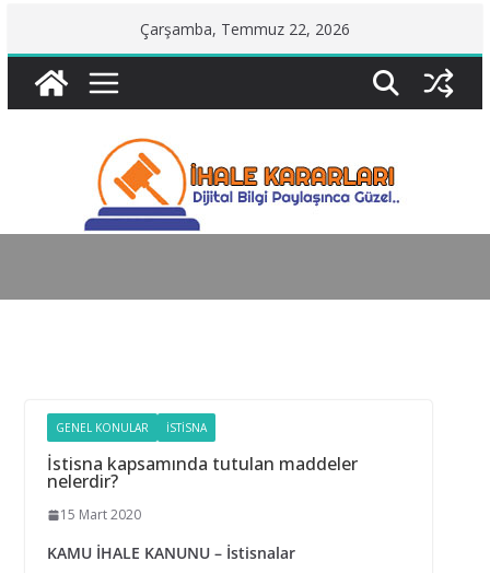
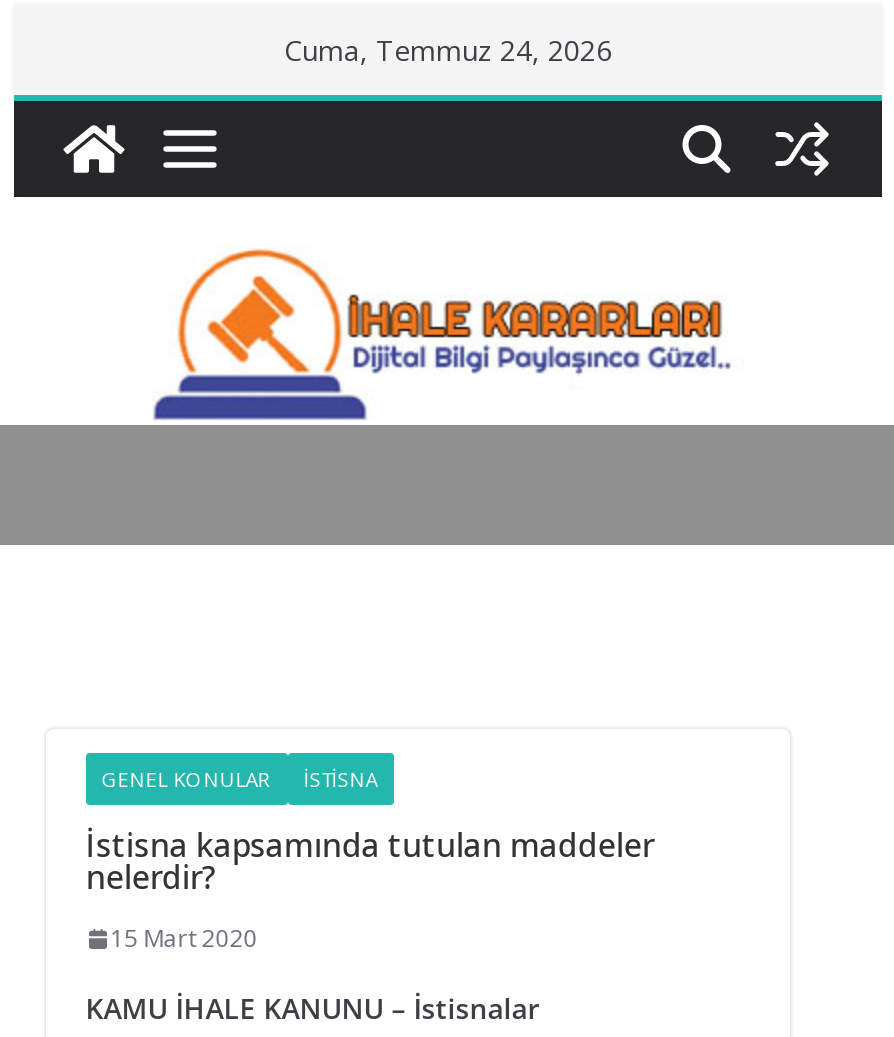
- Çarşamba, Temmuz 22, 2026
+ Cuma, Temmuz 24, 2026
